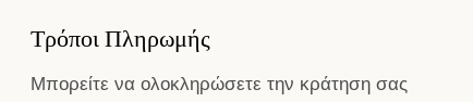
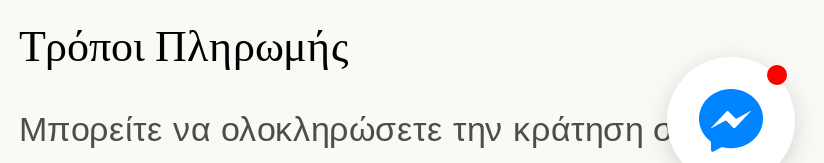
+ [image]
